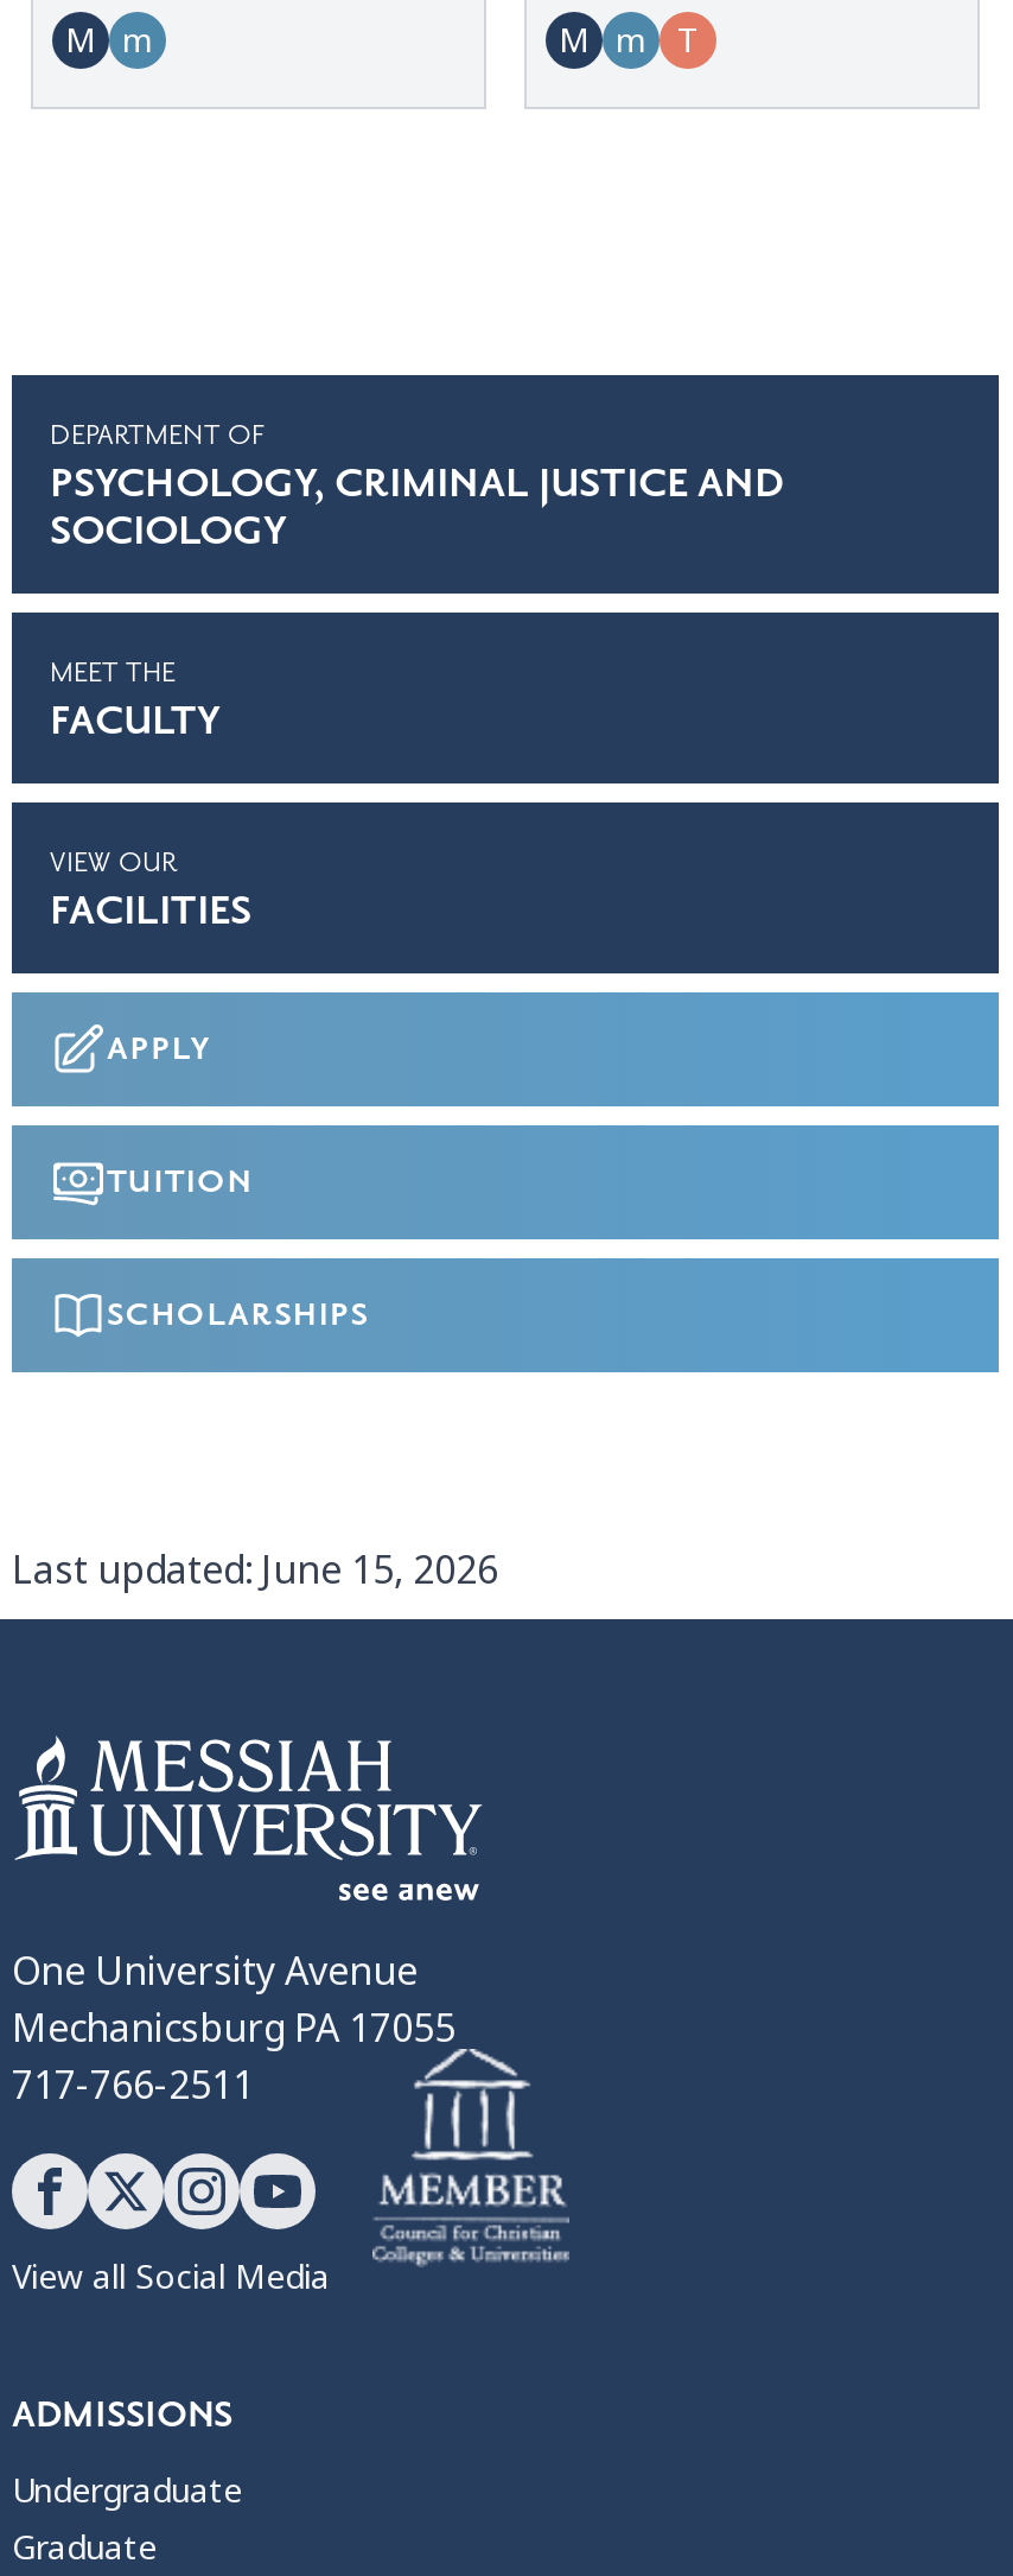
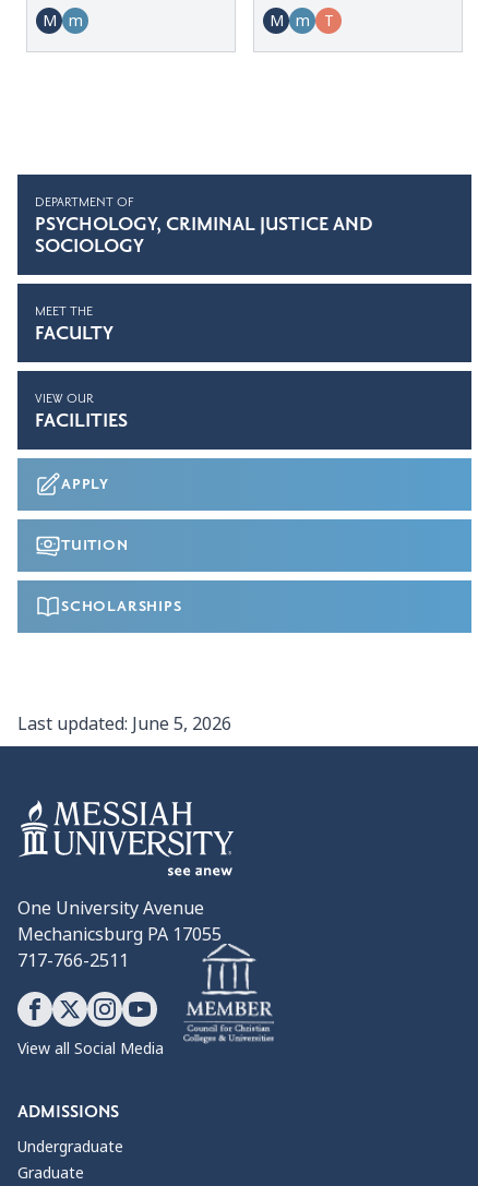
- Last updated: June 15, 2026
+ Last updated: June 5, 2026
